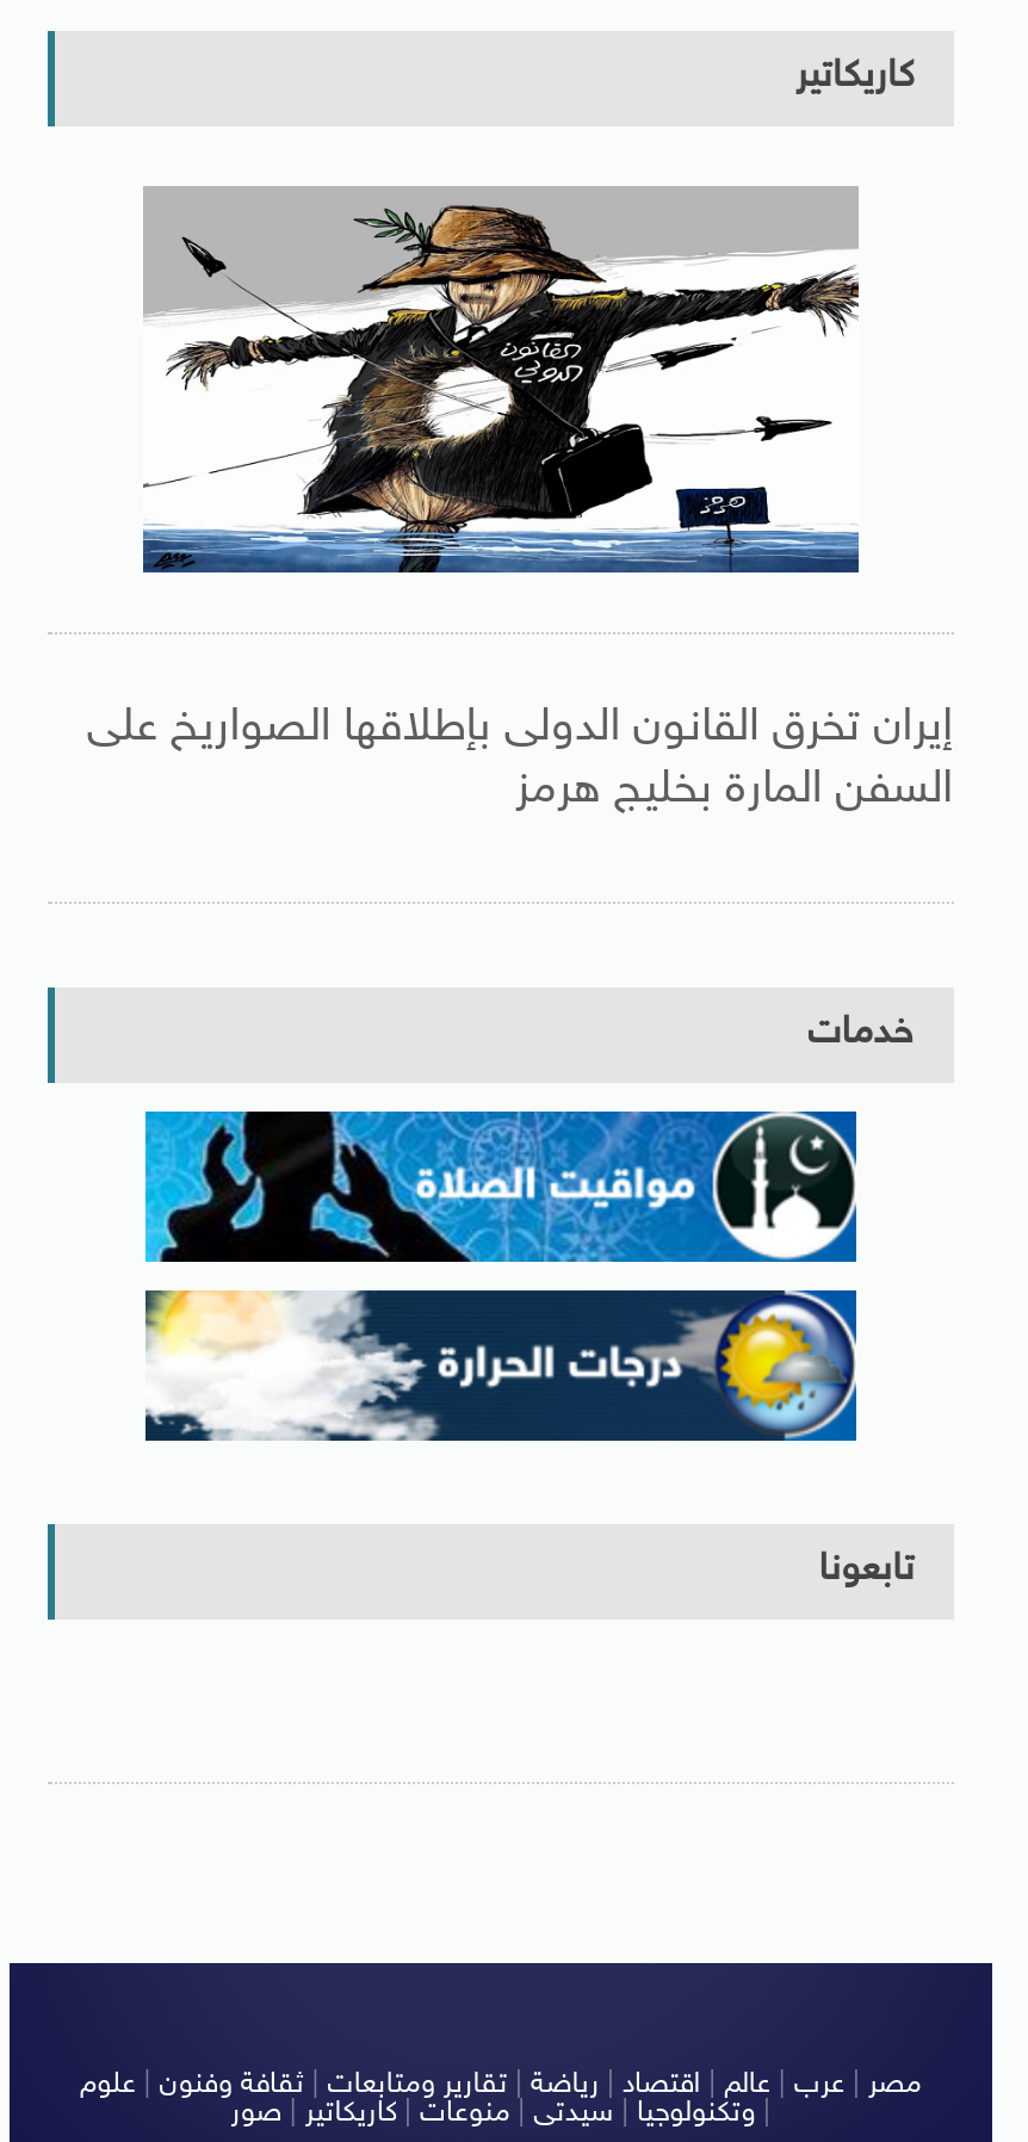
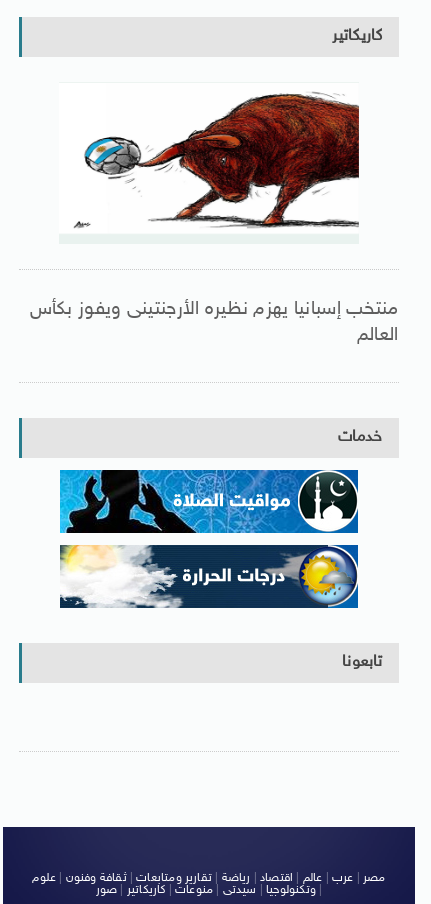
- [image]
+ [image]

- إيران تخرق القانون الدولى بإطلاقها الصواريخ على
- السفن المارة بخليج هرمز
+ منتخب إسبانيا يهزم نظيره الأرجنتينى ويفوز بكأس
+ العالم
